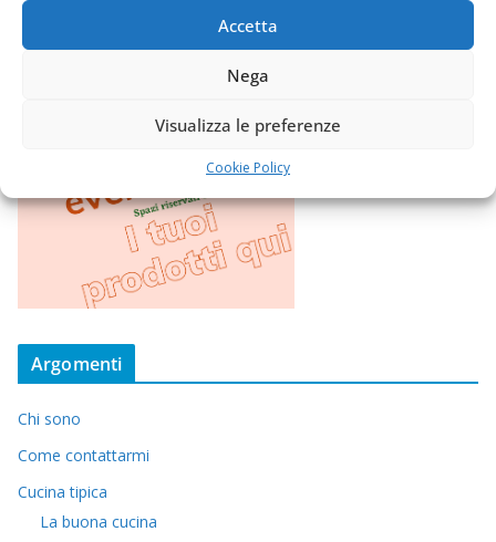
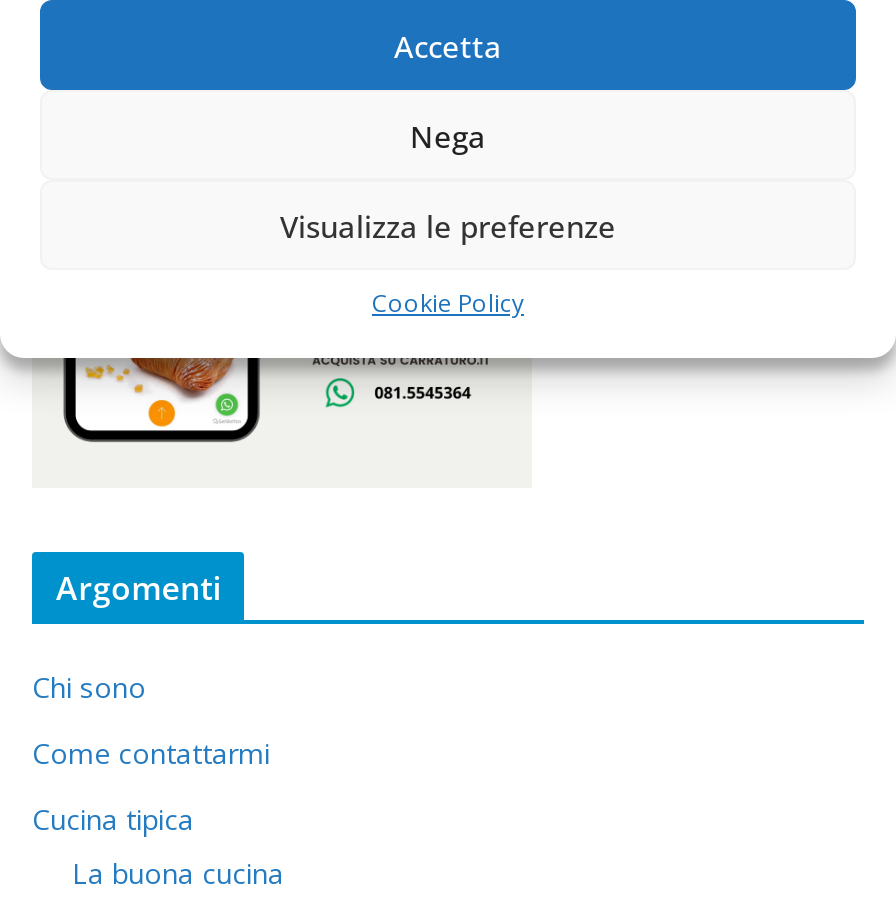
- [image]
+ [image]
